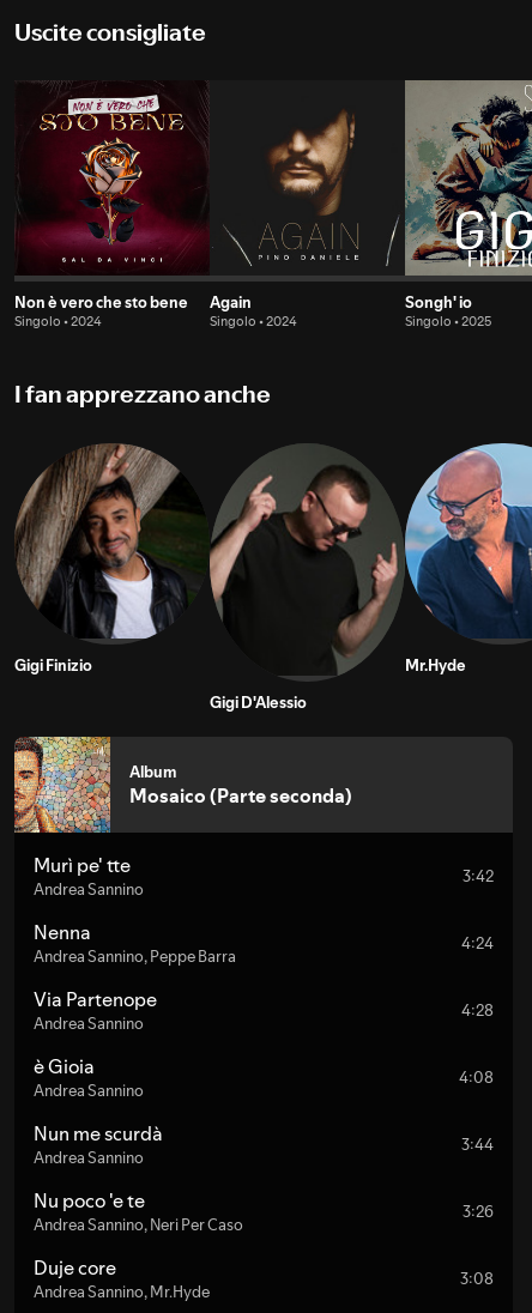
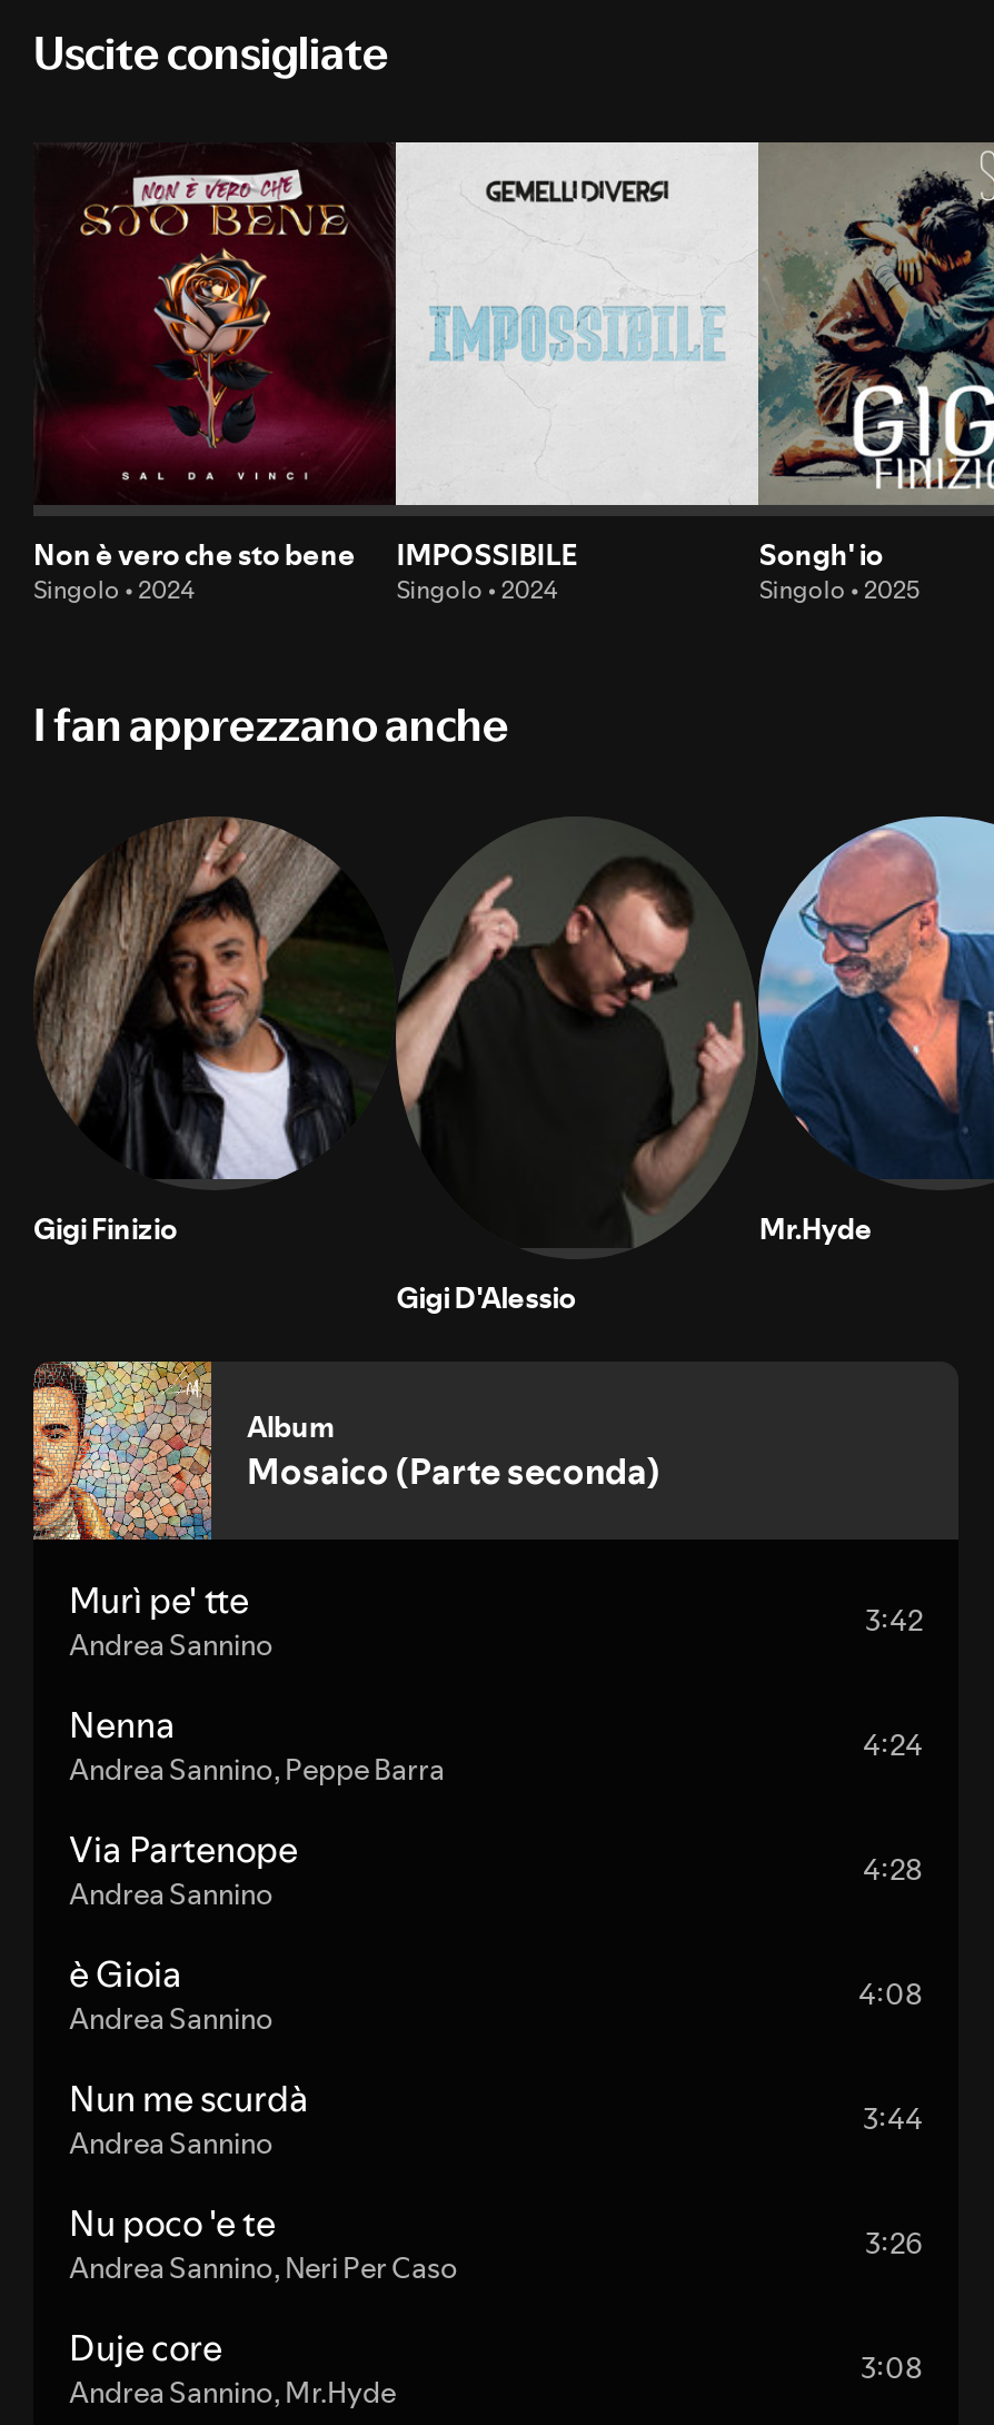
- [image]
- Again
+ [image]
+ IMPOSSIBILE
